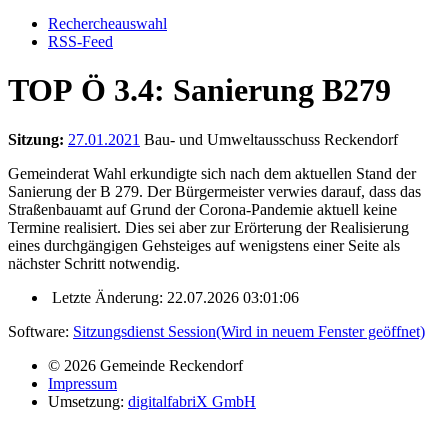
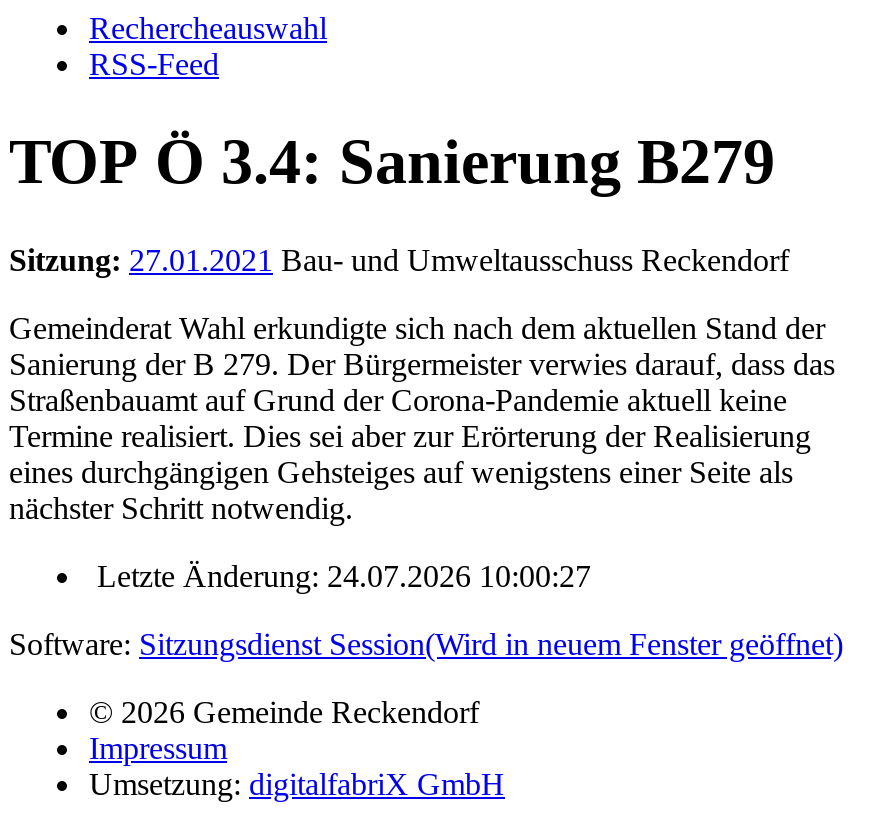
- Letzte Änderung: 22.07.2026 03:01:06
+ Letzte Änderung: 24.07.2026 10:00:27
